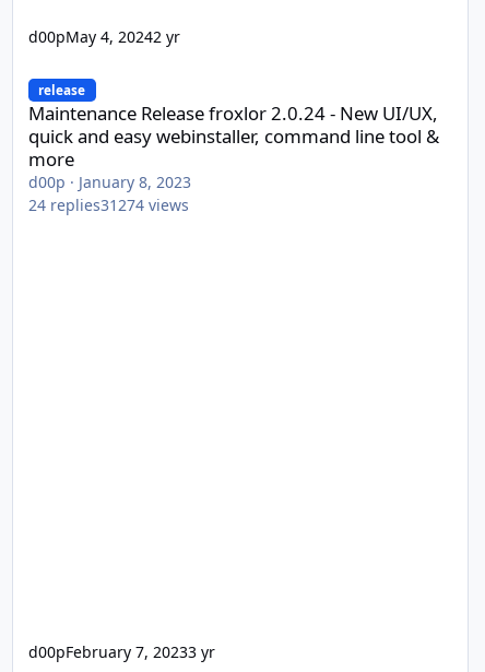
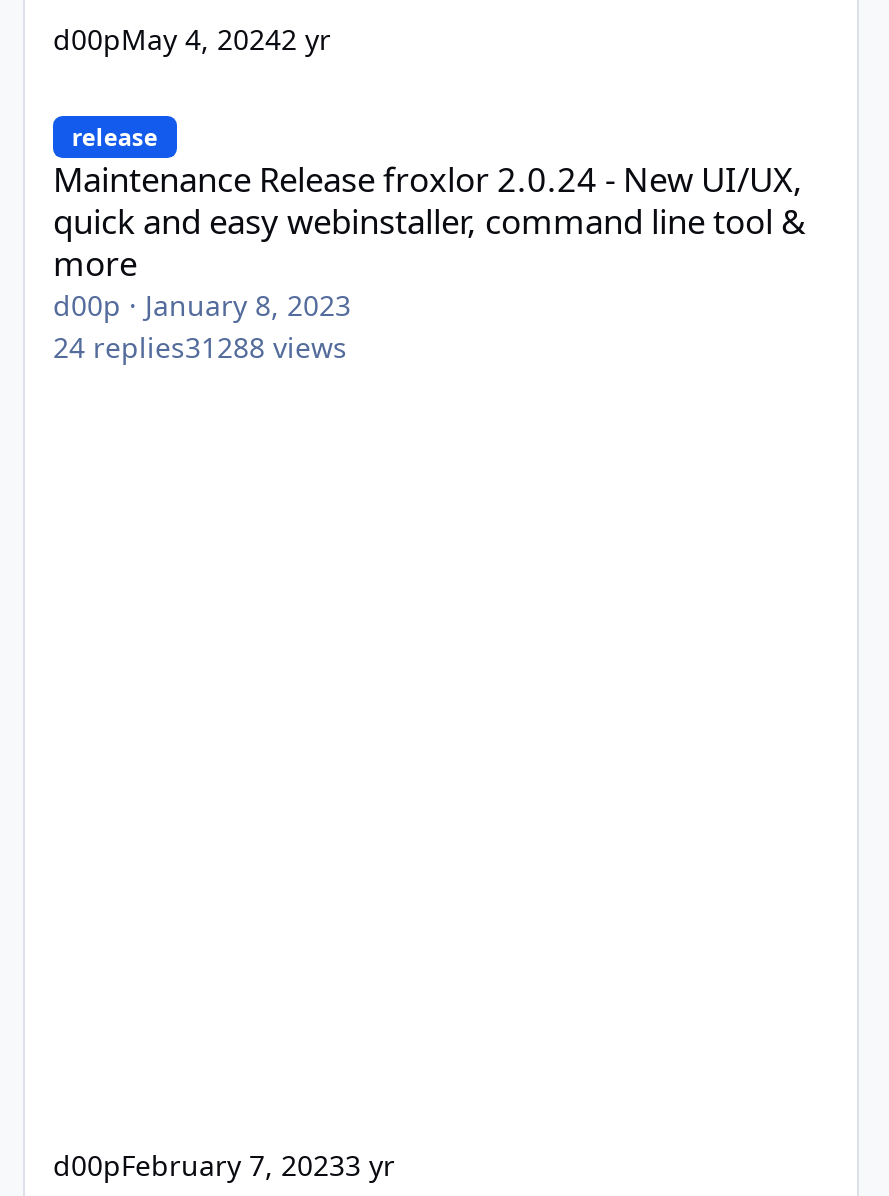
- 24 replies31274 views
+ 24 replies31288 views
